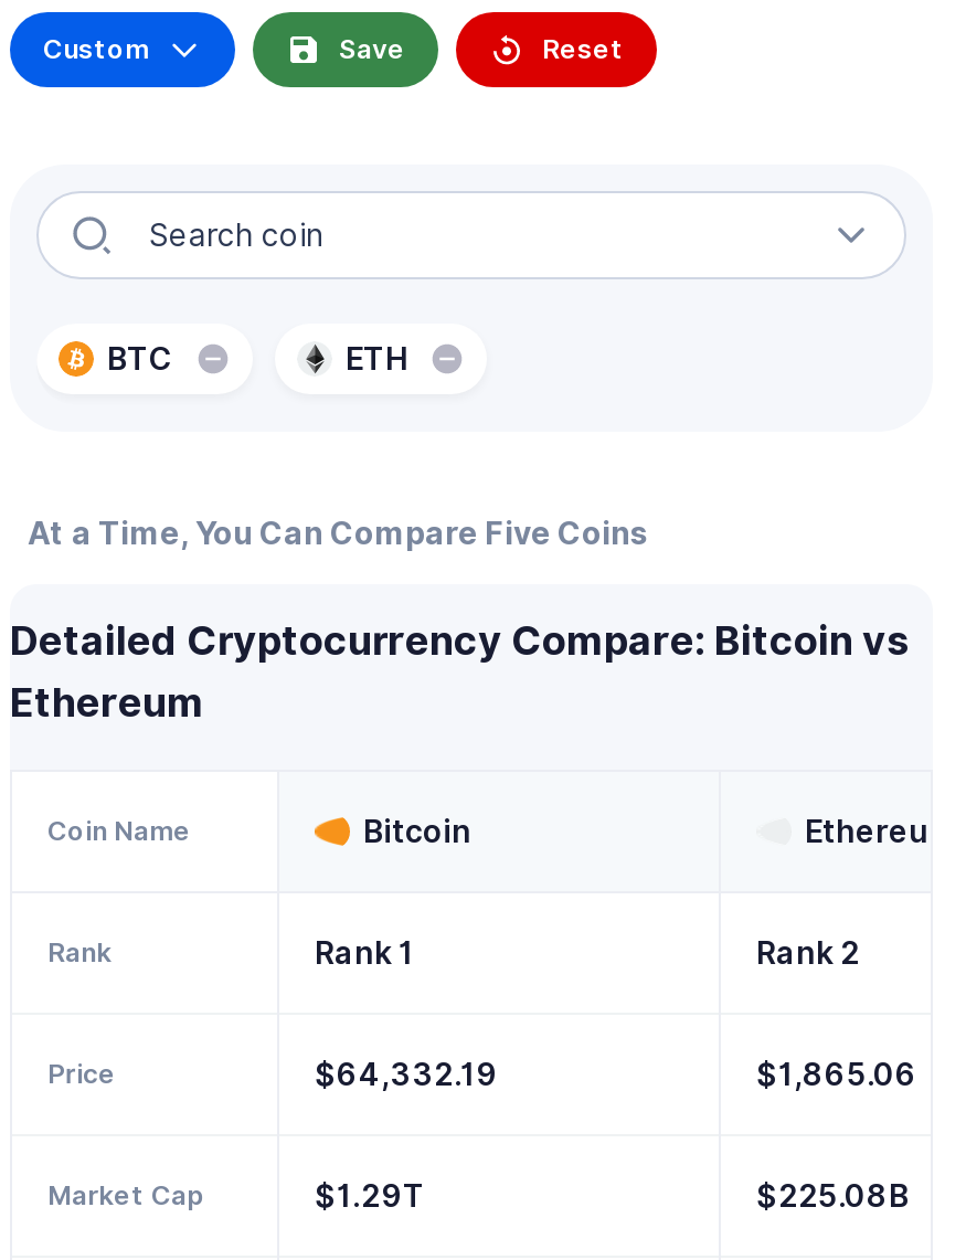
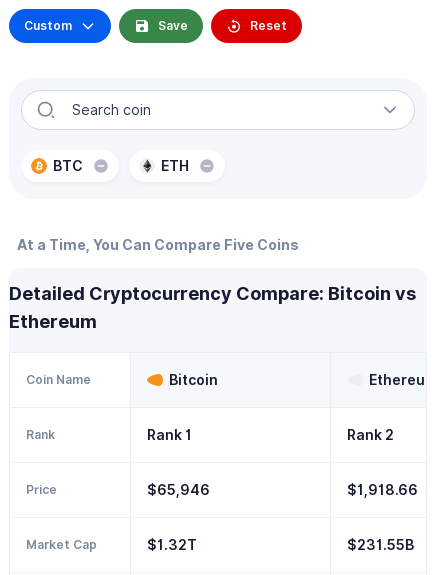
- $64,332.19
+ $65,946

- $1,865.06
+ $1,918.66

- $1.29T
- $225.08B
+ $1.32T
+ $231.55B
